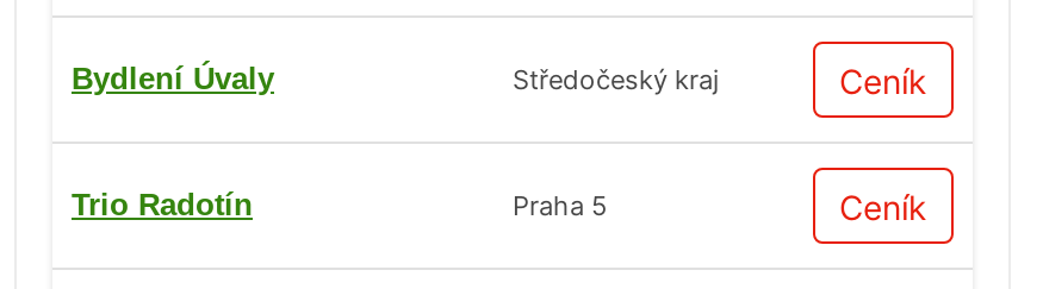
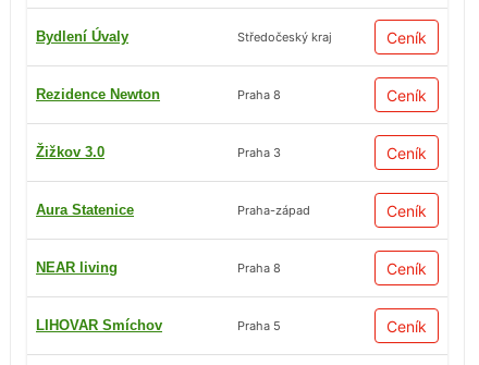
- Trio Radotín
+ Rezidence Newton
+ Praha 8
+ Ceník
+ Žižkov 3.0
+ Praha 3
+ Ceník
+ Aura Statenice
+ Praha-západ
+ Ceník
+ NEAR living
+ Praha 8
+ Ceník
+ LIHOVAR Smíchov
